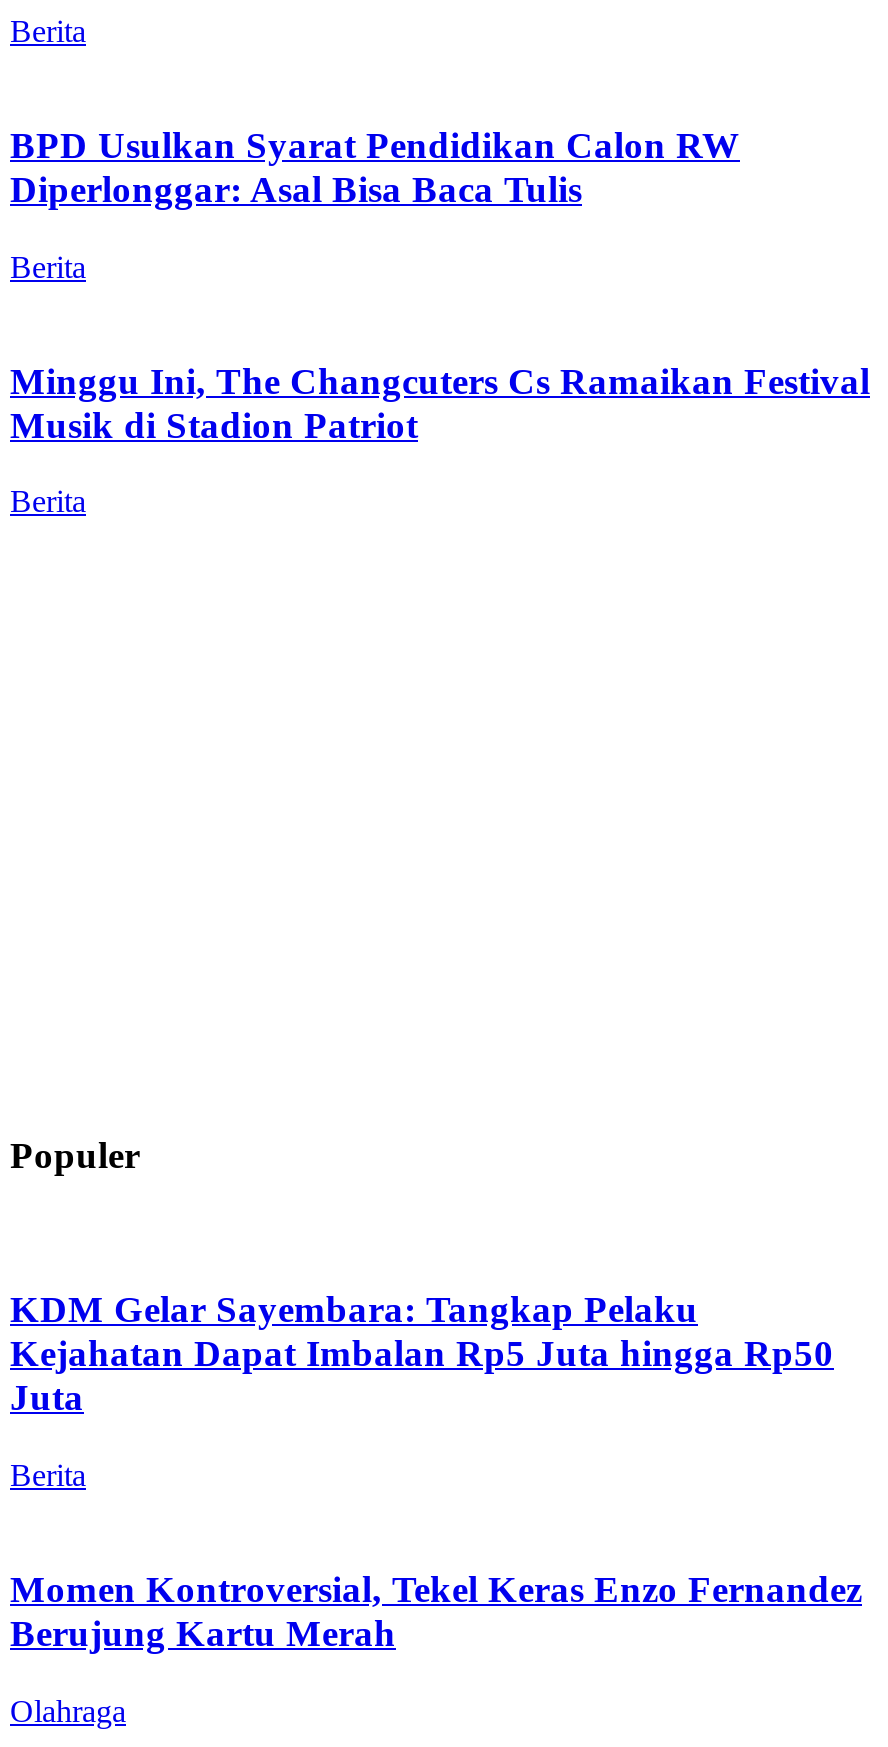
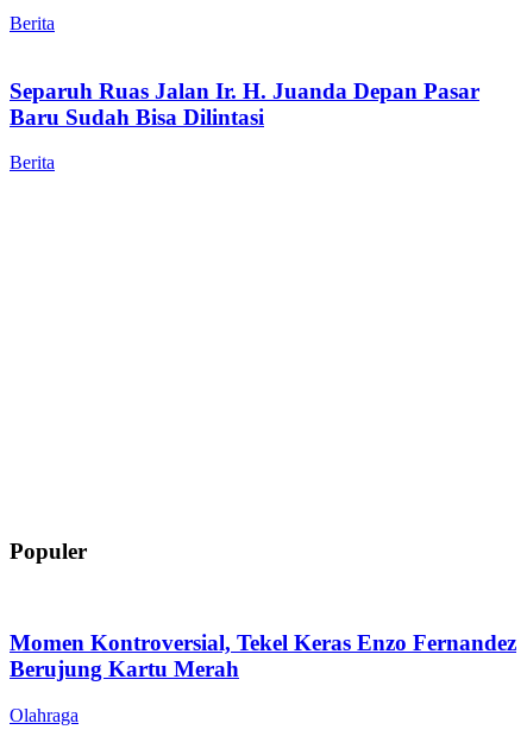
- BPD Usulkan Syarat Pendidikan Calon RW
- Diperlonggar: Asal Bisa Baca Tulis
- Berita
- Minggu Ini, The Changcuters Cs Ramaikan Festival
- Musik di Stadion Patriot
+ Separuh Ruas Jalan Ir. H. Juanda Depan Pasar
+ Baru Sudah Bisa Dilintasi

- KDM Gelar Sayembara: Tangkap Pelaku
- Kejahatan Dapat Imbalan Rp5 Juta hingga Rp50
- Juta
- Berita
